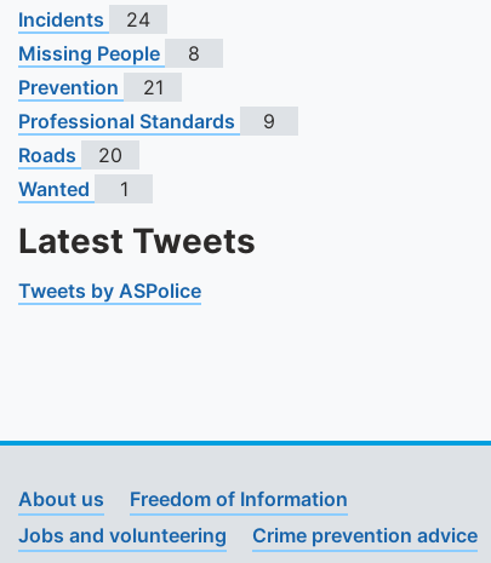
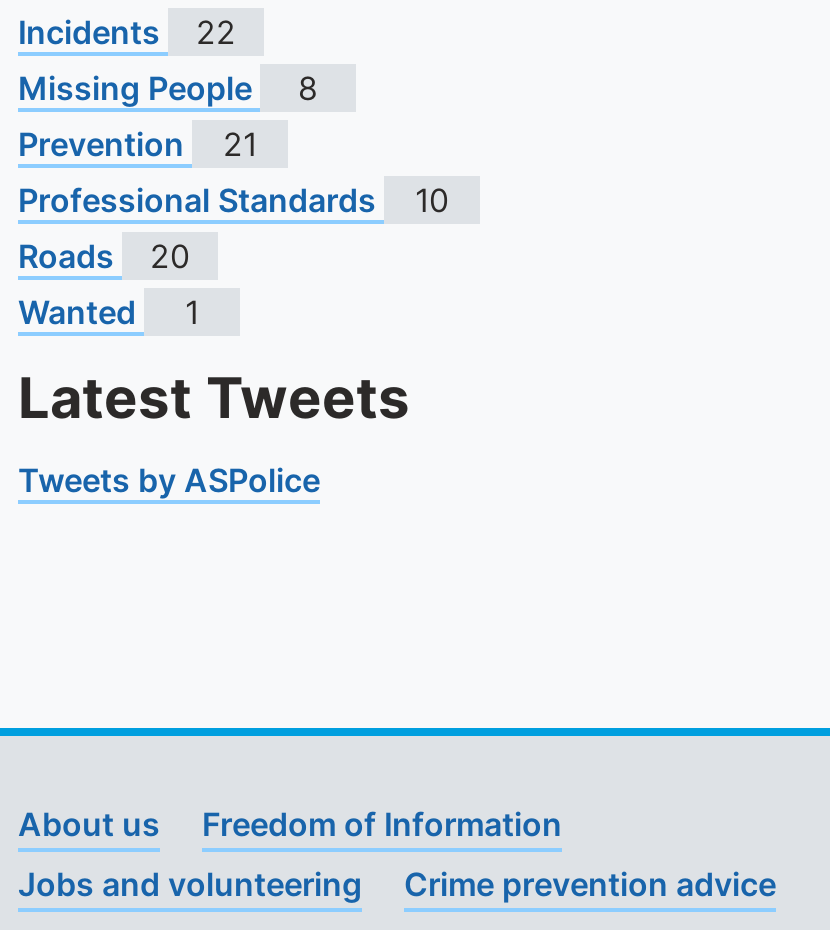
- Incidents 24
+ Incidents 22

- Professional Standards 9
+ Professional Standards 10
